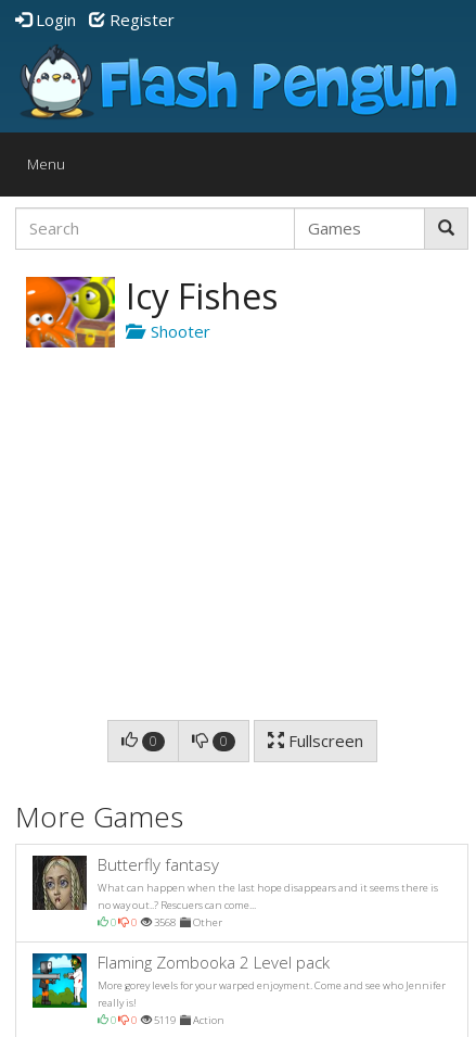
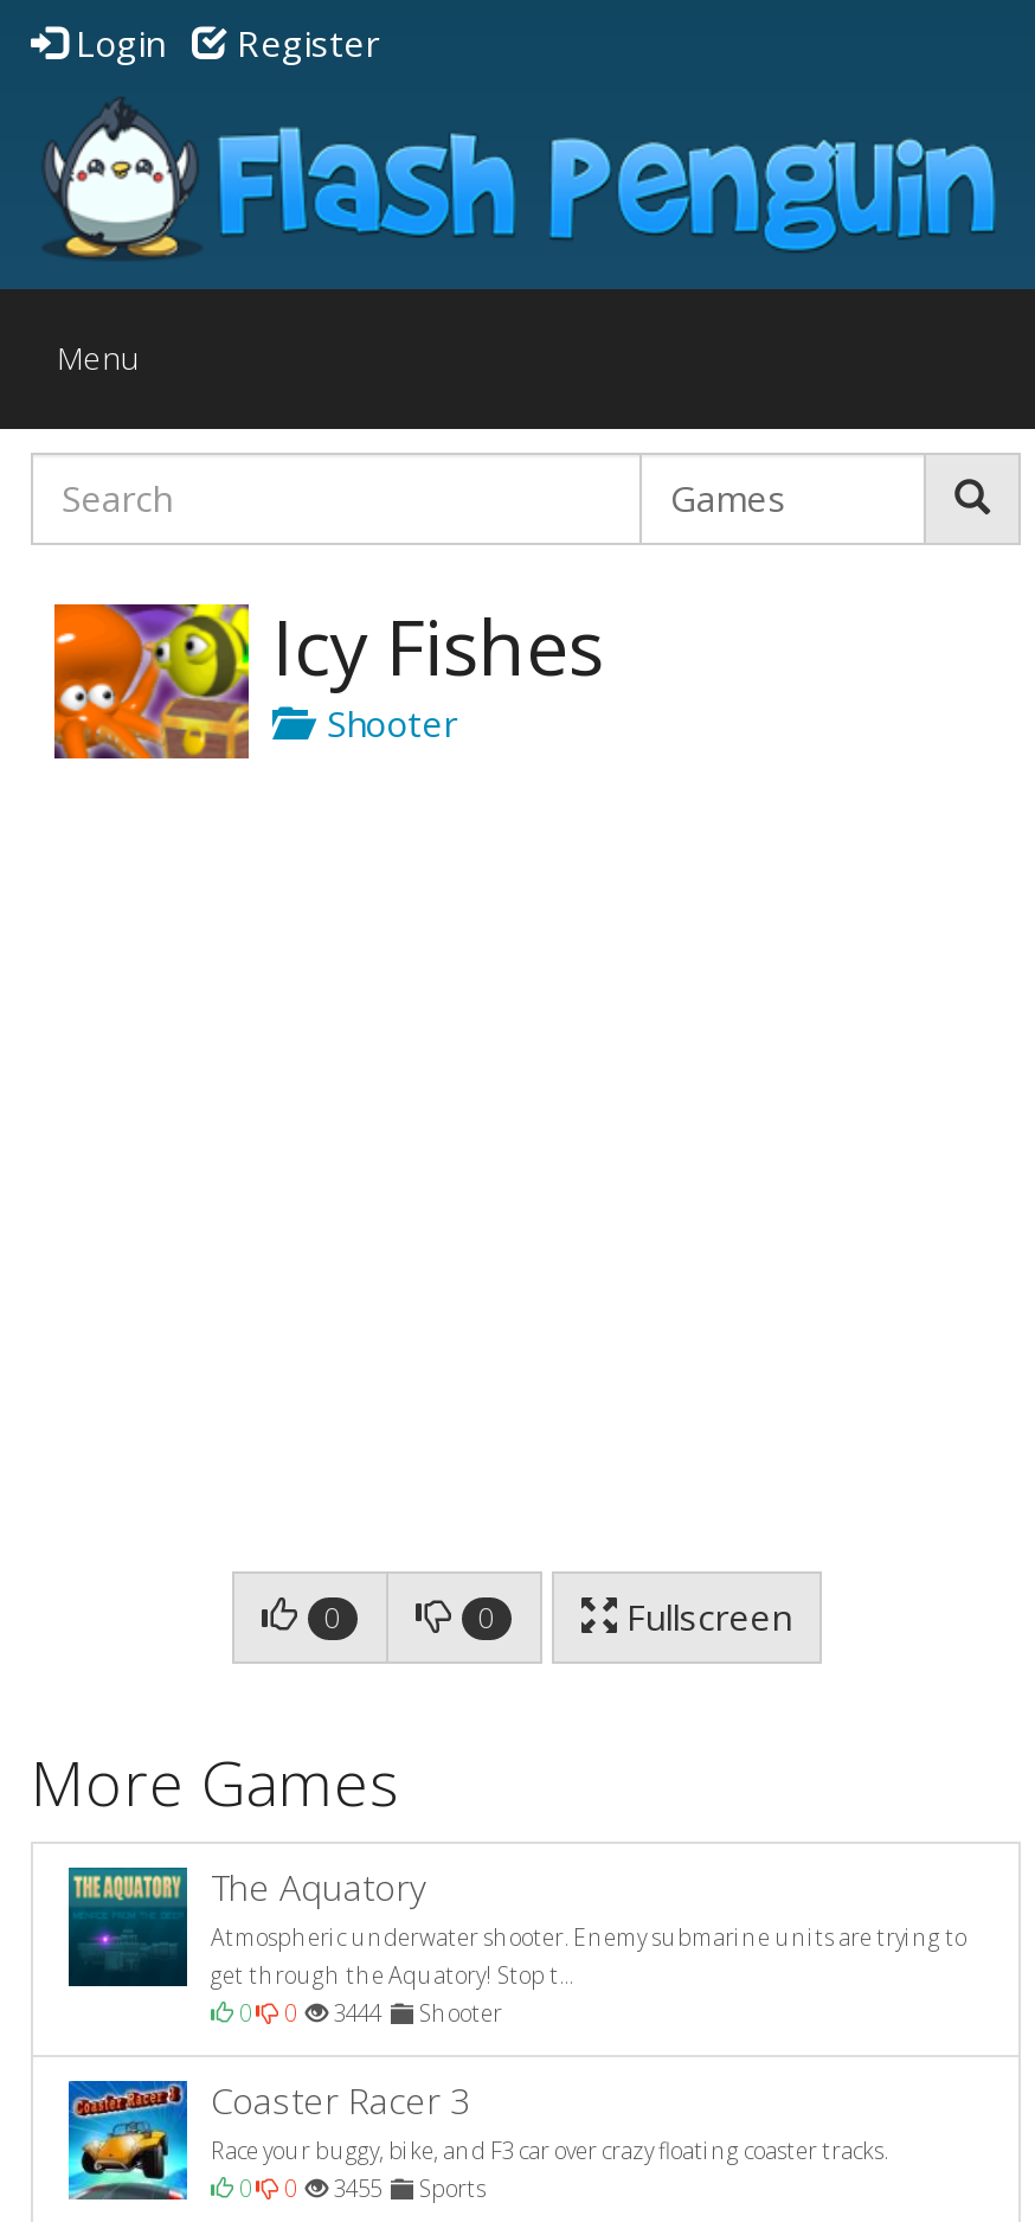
- [image]
- Butterfly fantasy
- What can happen when the last hope disappears and it seems there is
- no way out..? Rescuers can come...
+ [image]
+ The Aquatory
+ Atmospheric underwater shooter. Enemy submarine units are trying to
+ get through the Aquatory! Stop t...

- 3568
- Other
+ 3444
+ Shooter

- [image]
- Flaming Zombooka 2 Level pack
- More gorey levels for your warped enjoyment. Come and see who Jennifer
- really is!
+ [image]
+ Coaster Racer 3
+ Race your buggy, bike, and F3 car over crazy floating coaster tracks.

- 5119
- Action
+ 3455
+ Sports
